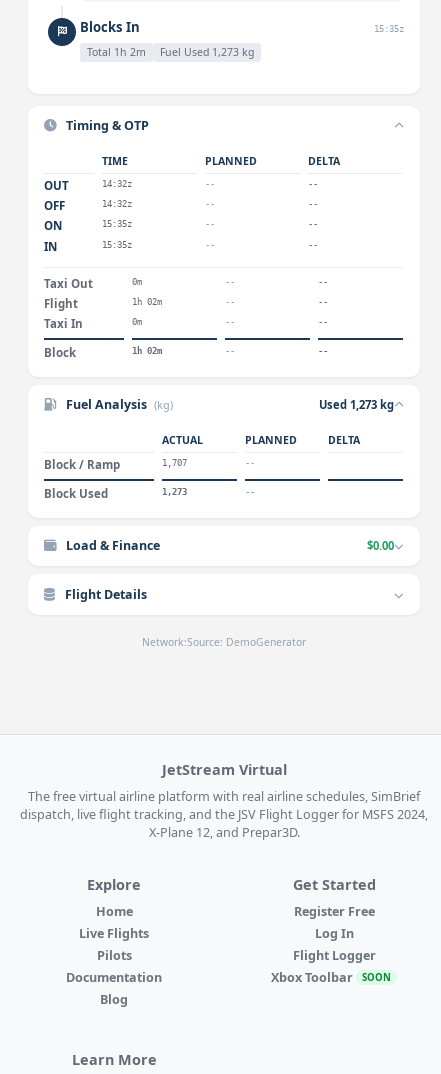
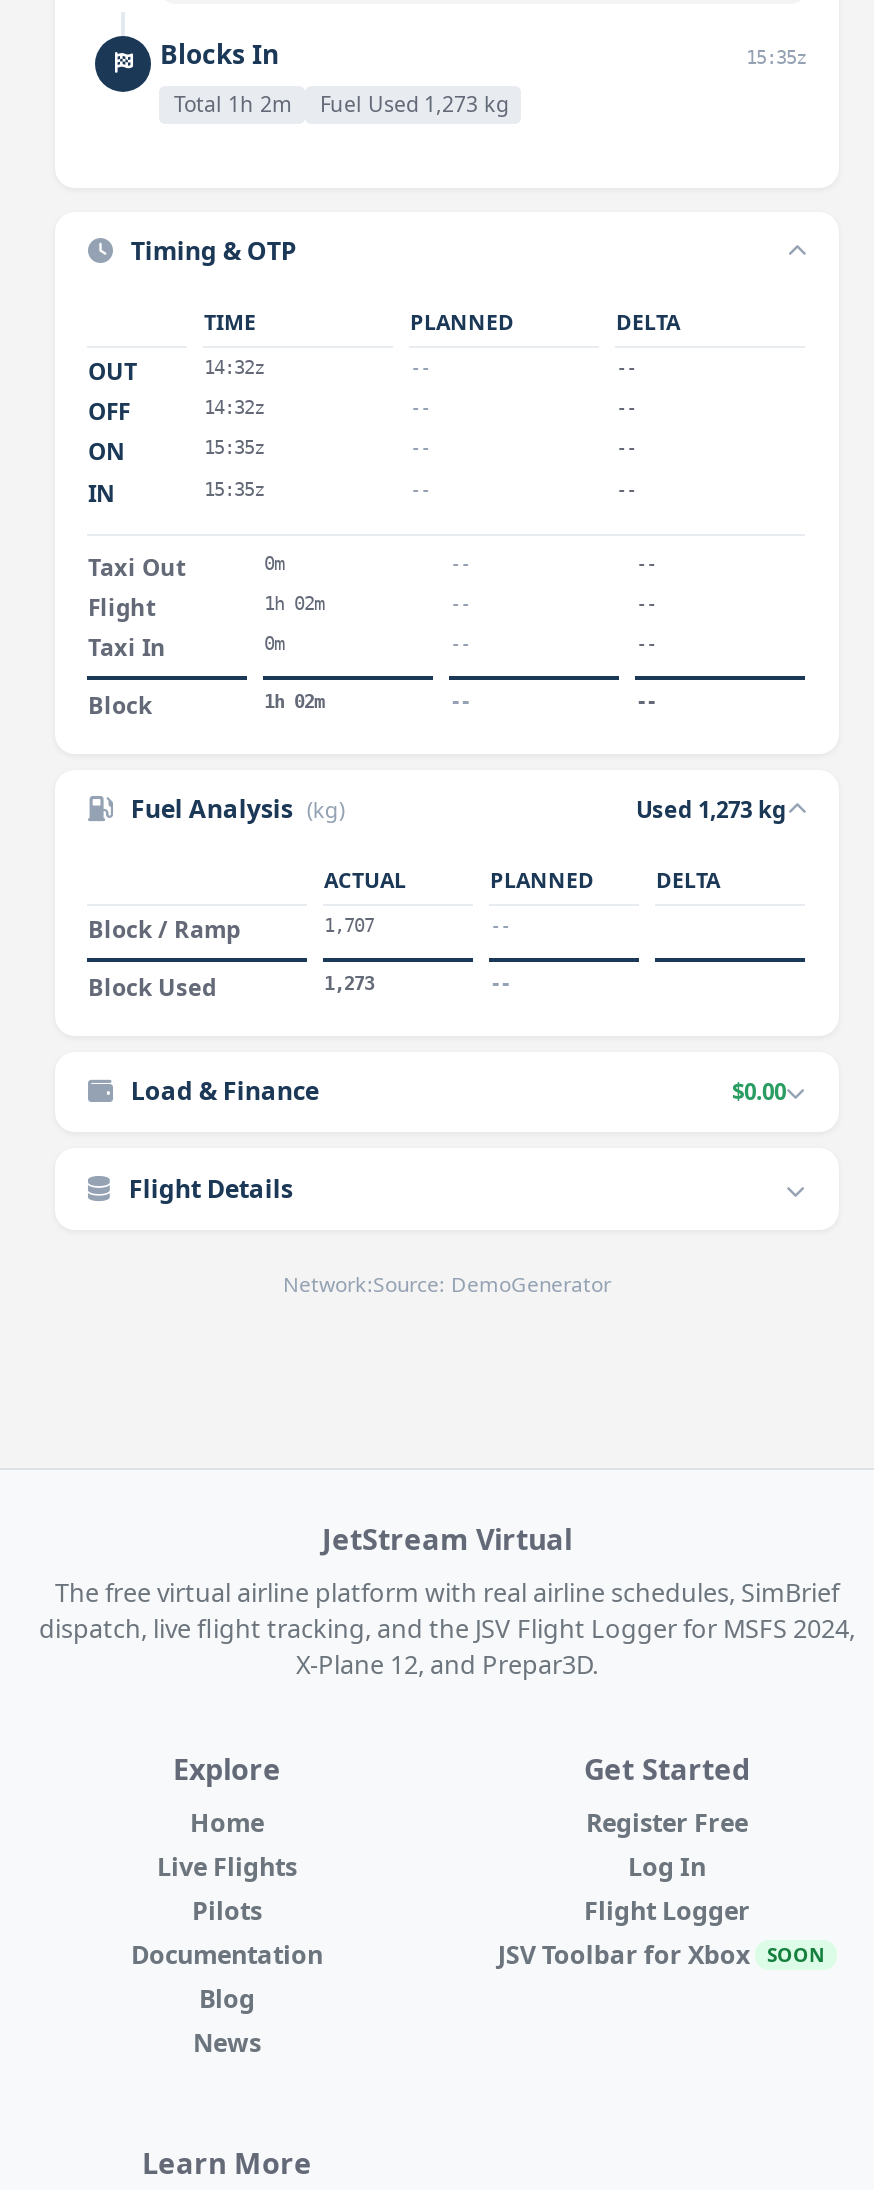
- Xbox Toolbar SOON
+ JSV Toolbar for Xbox SOON

+ News
